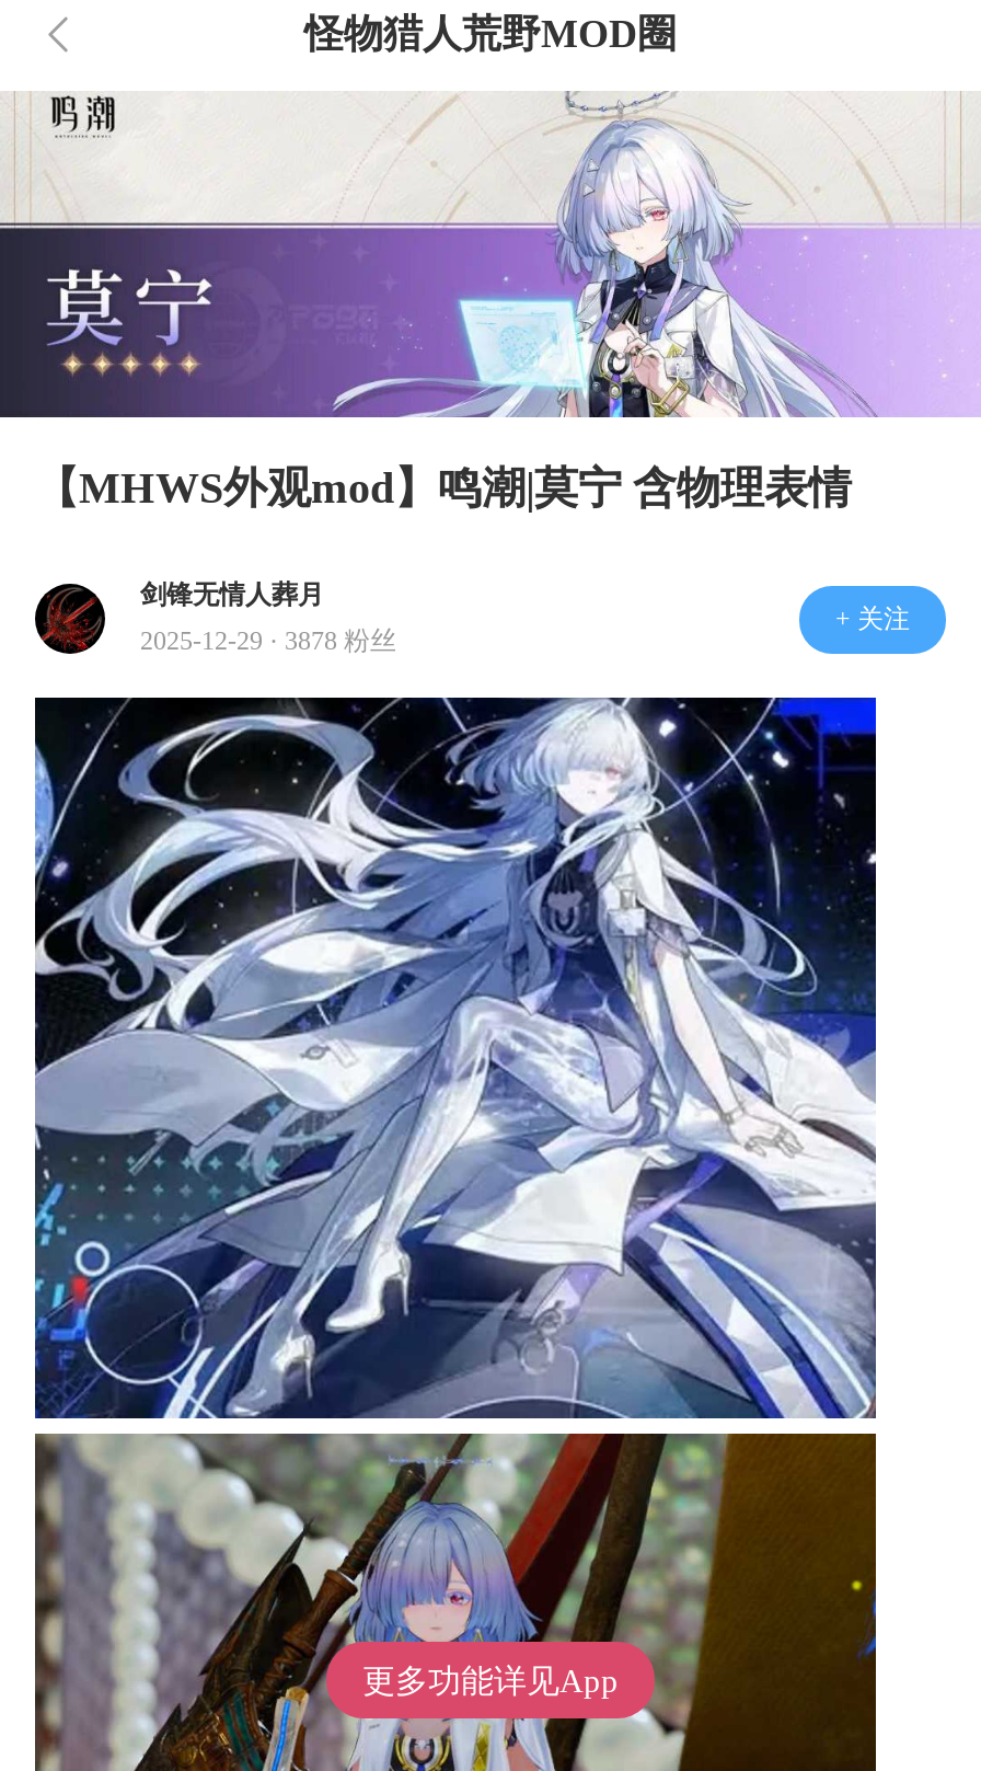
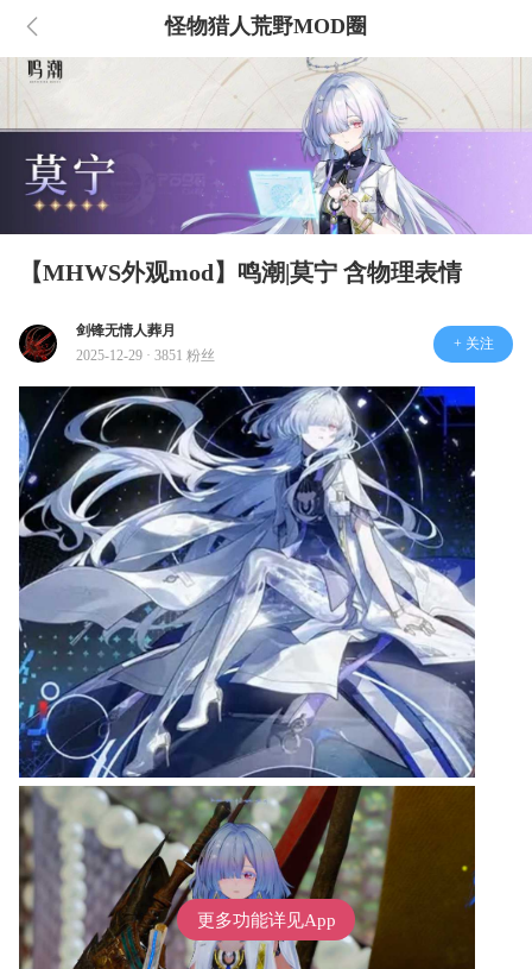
- 2025-12-29 · 3878 粉丝
+ 2025-12-29 · 3851 粉丝
